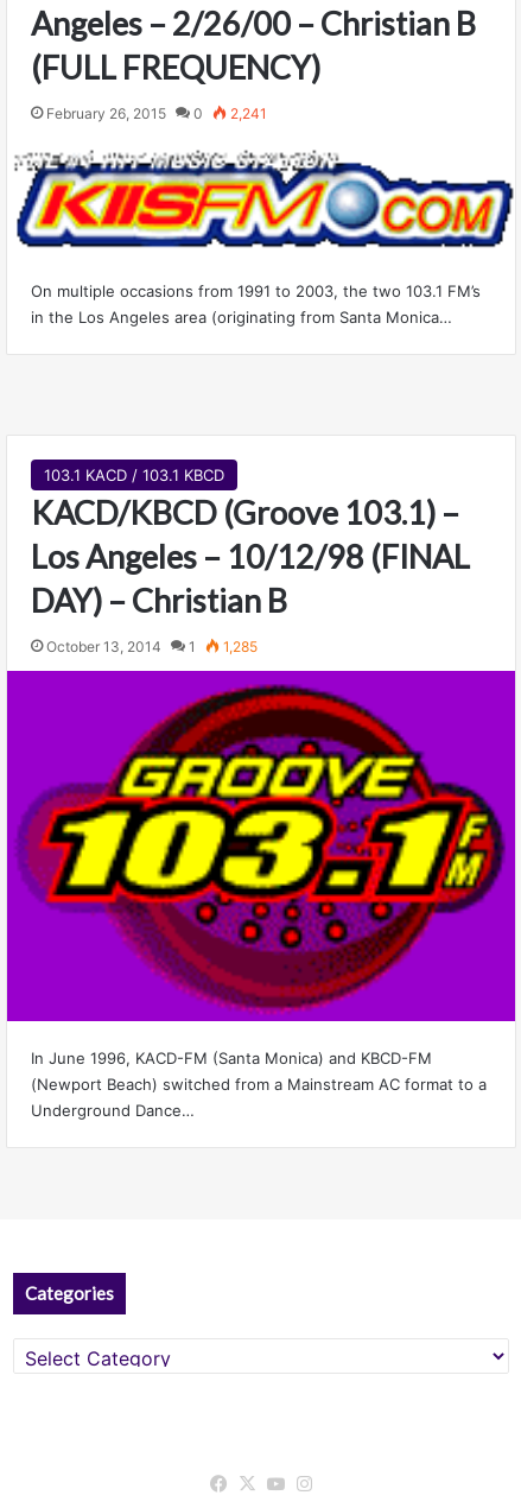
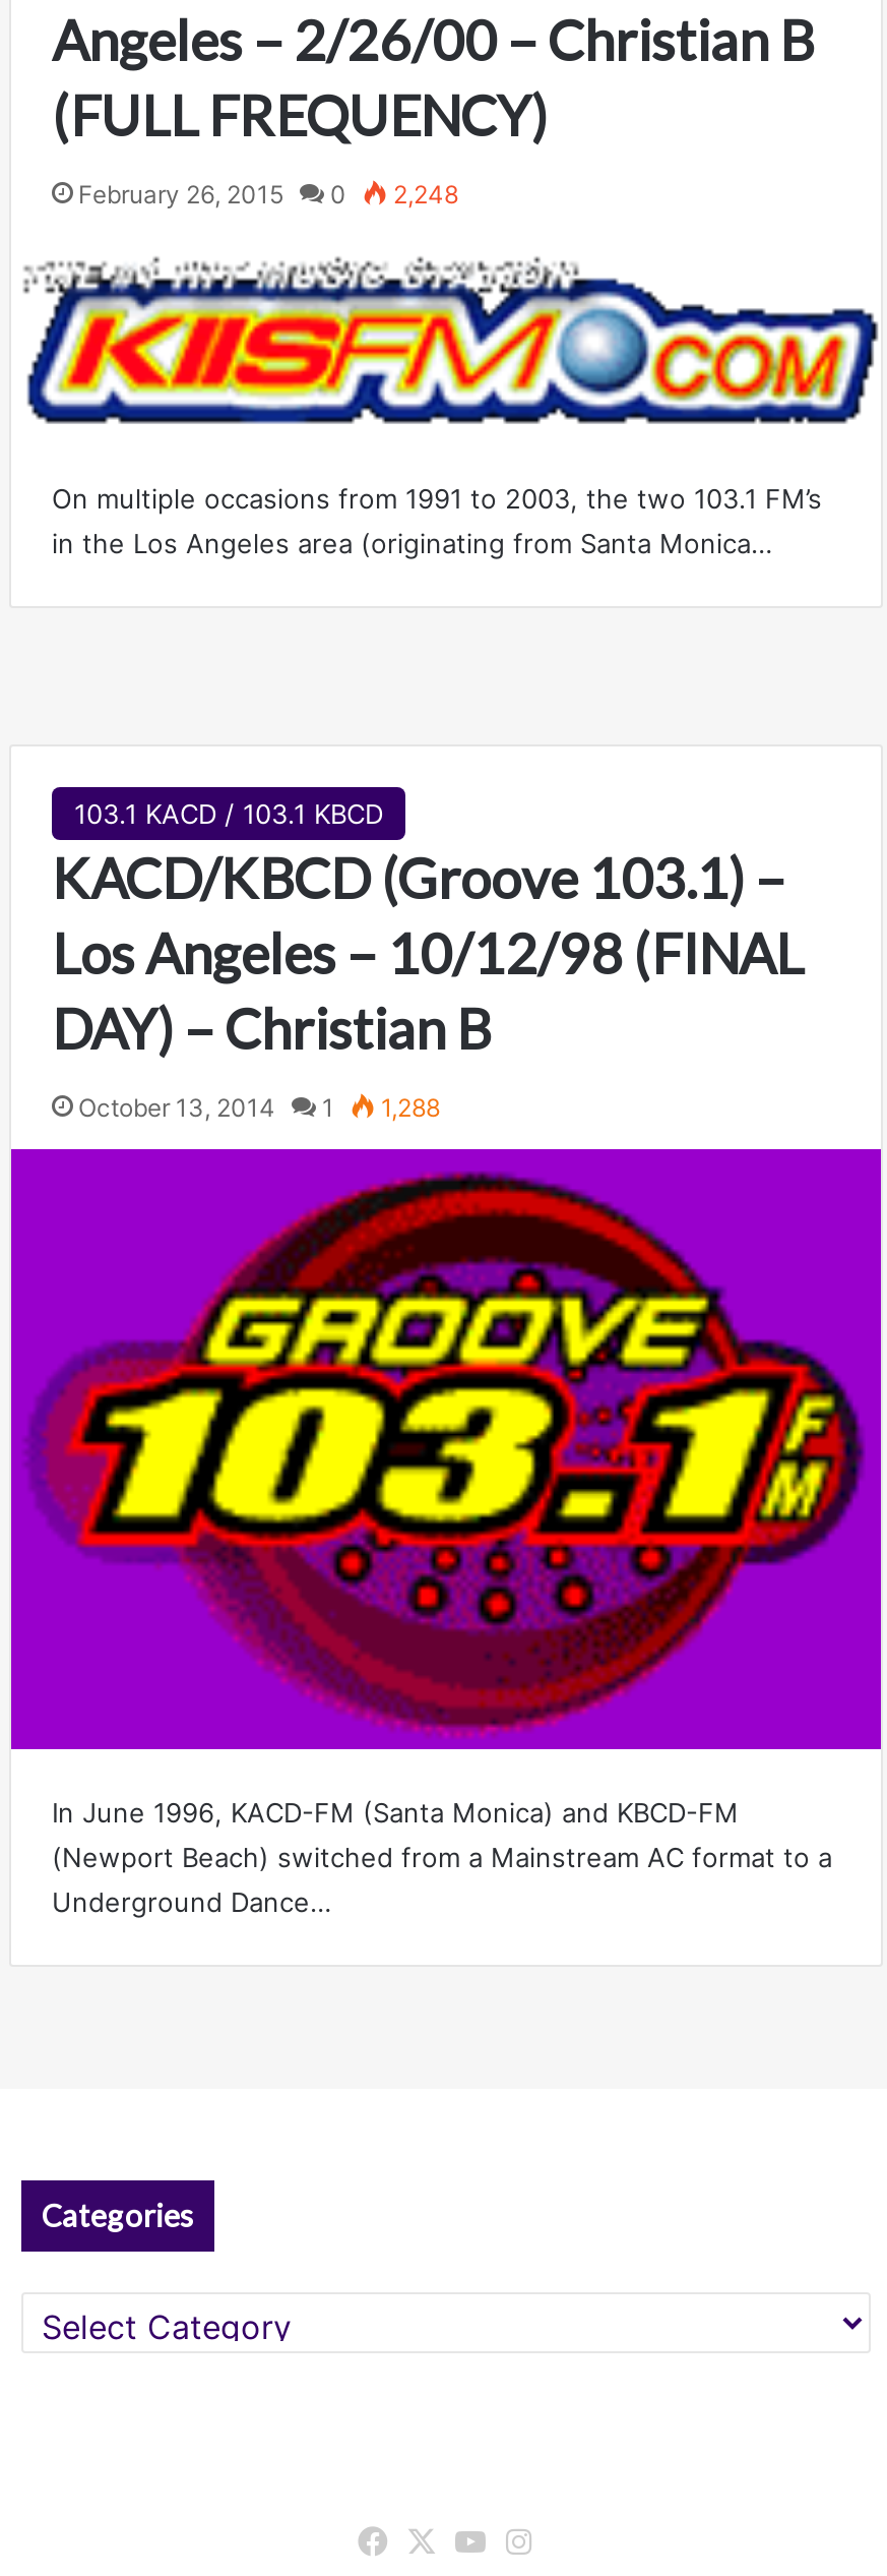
- February 26, 2015 0 2,241
+ February 26, 2015 0 2,248

- October 13, 2014 1 1,285
+ October 13, 2014 1 1,288
